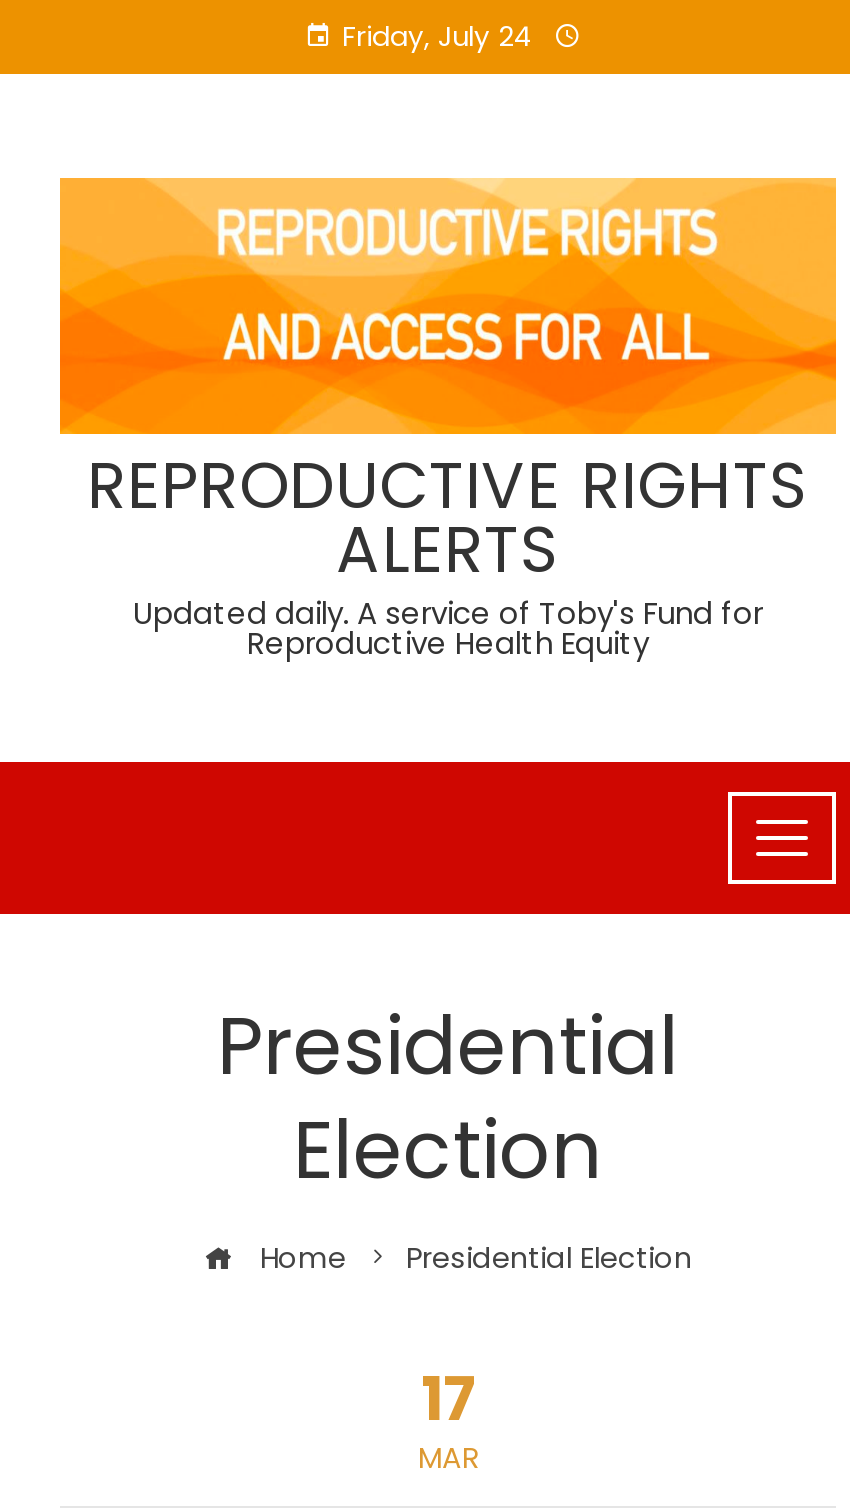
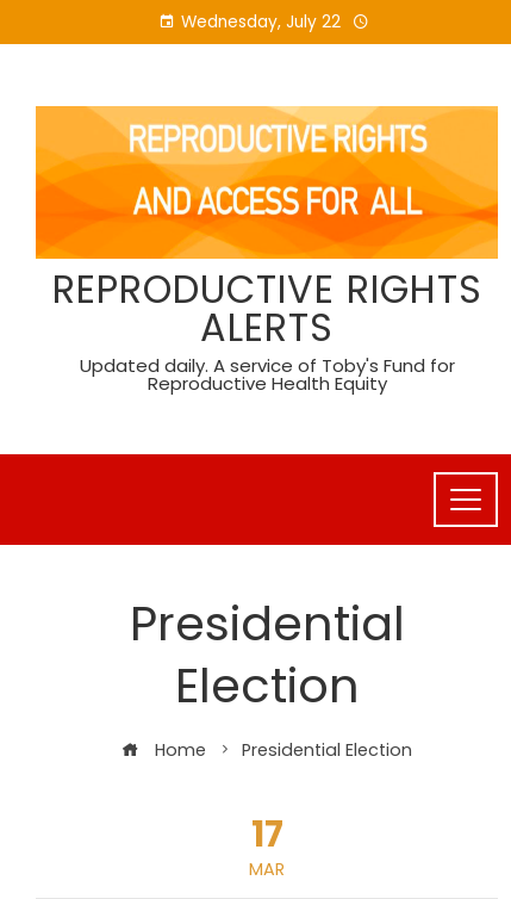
- Friday, July 24
+ Wednesday, July 22
